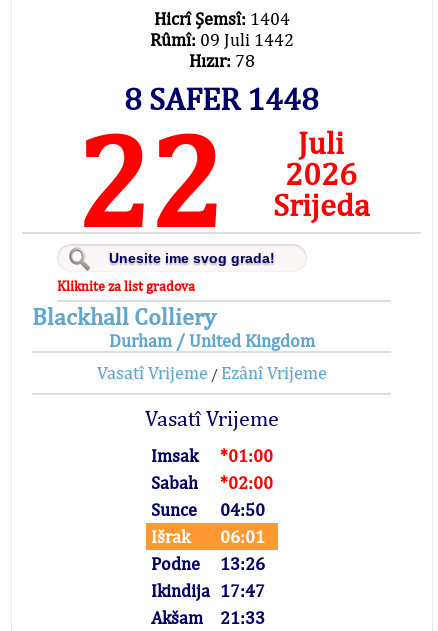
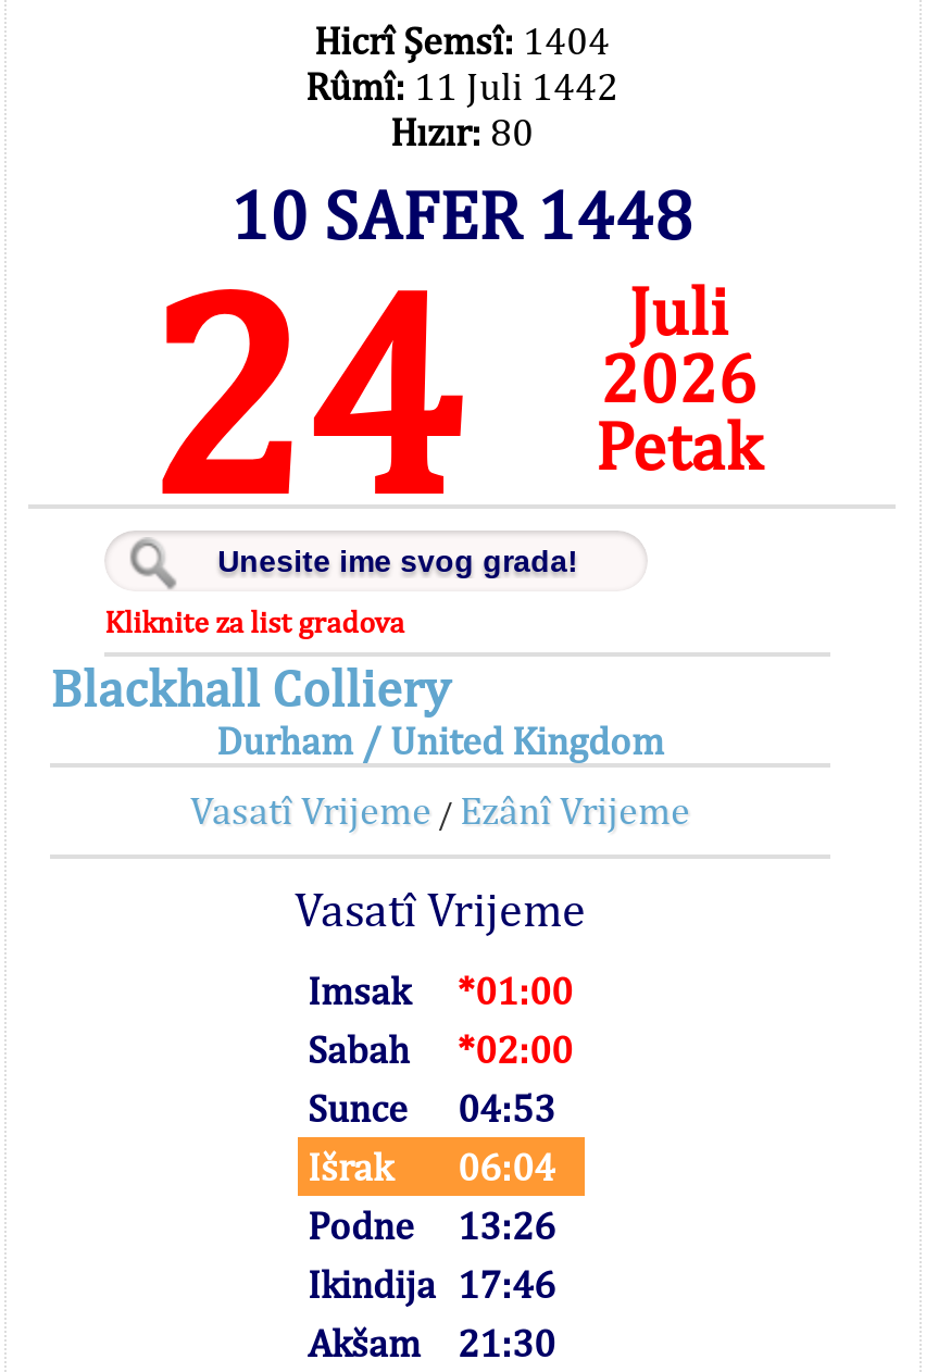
- Rûmî:09 Juli 1442
+ Rûmî:11 Juli 1442

- Hızır: 78
+ Hızır: 80

- 8 SAFER 1448
+ 10 SAFER 1448

- 22
+ 24

- Srijeda
+ Petak

- Sunce 04:50
+ Sunce 04:53

- Išrak 06:01
+ Išrak 06:04

- Ikindija 17:47
+ Ikindija 17:46

- Akšam 21:33
+ Akšam 21:30
